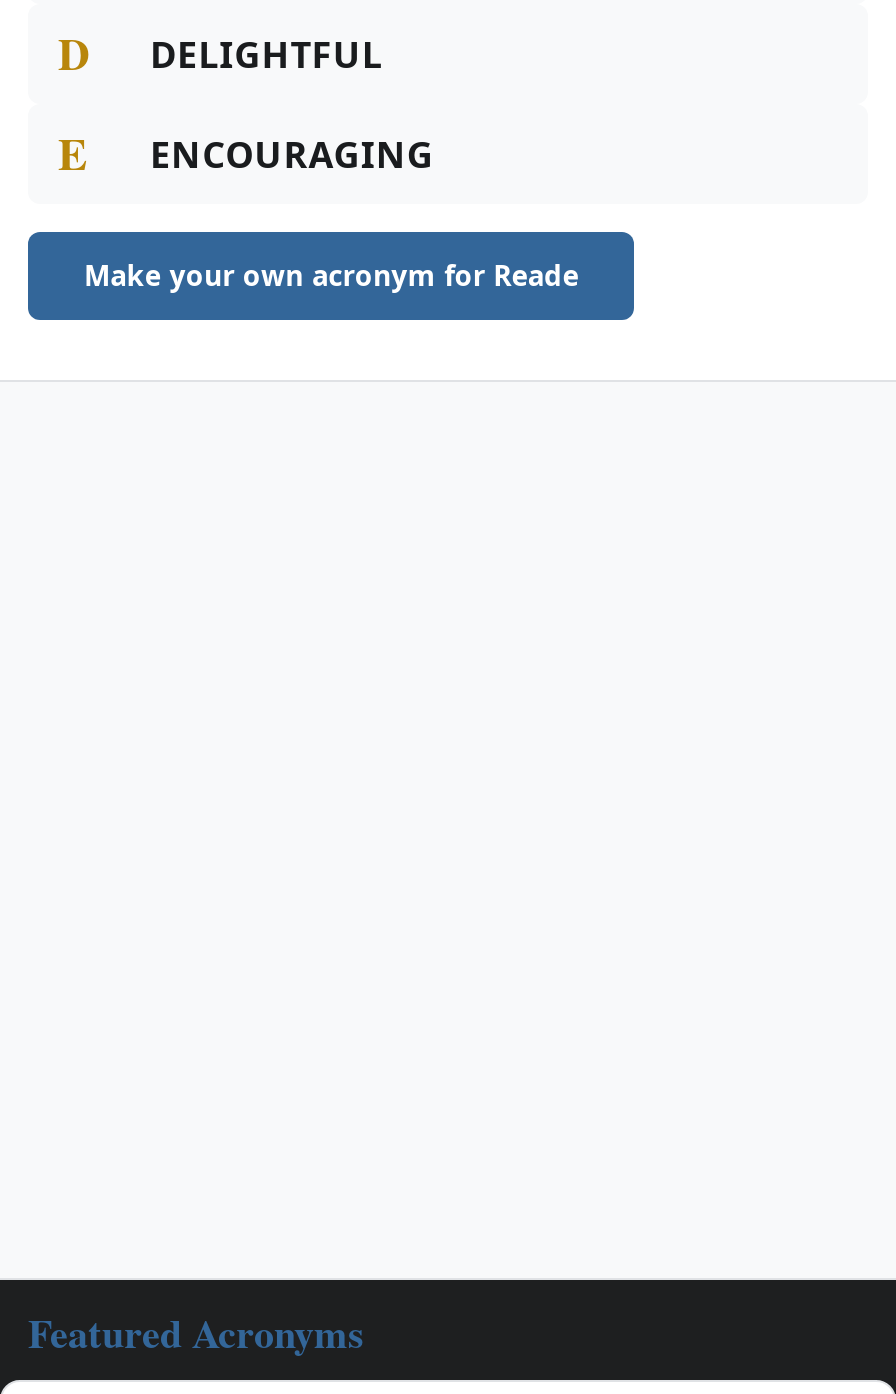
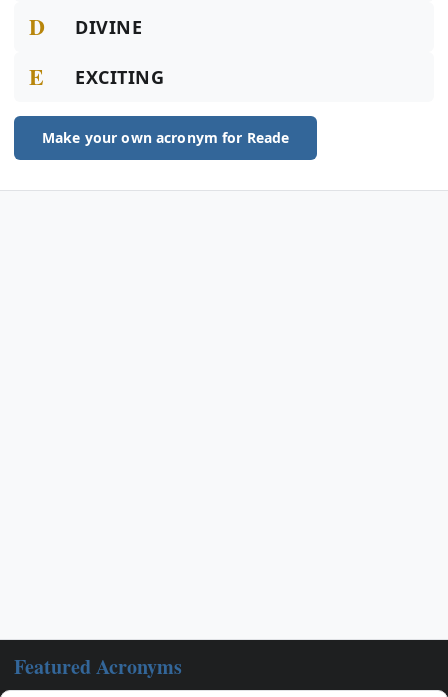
- DELIGHTFUL
+ DIVINE

- ENCOURAGING
+ EXCITING
